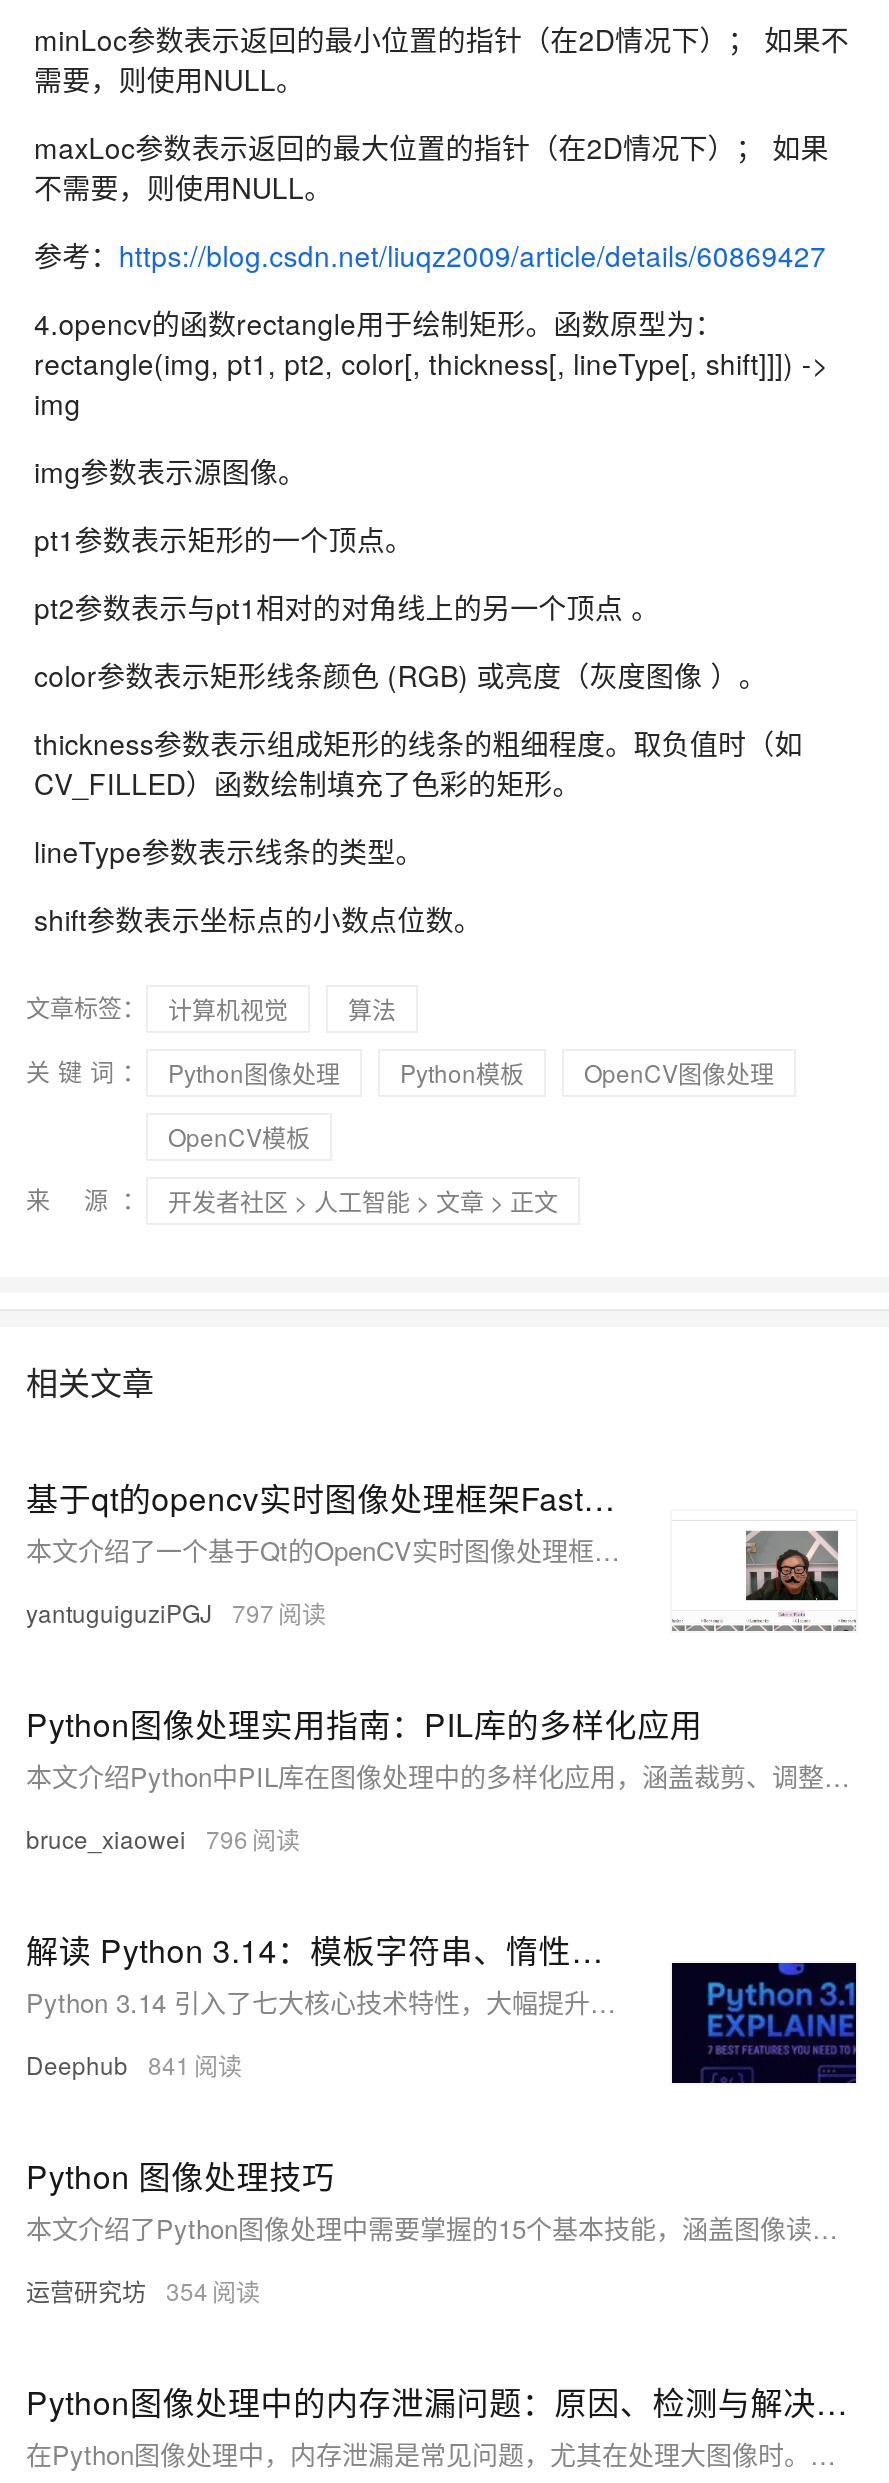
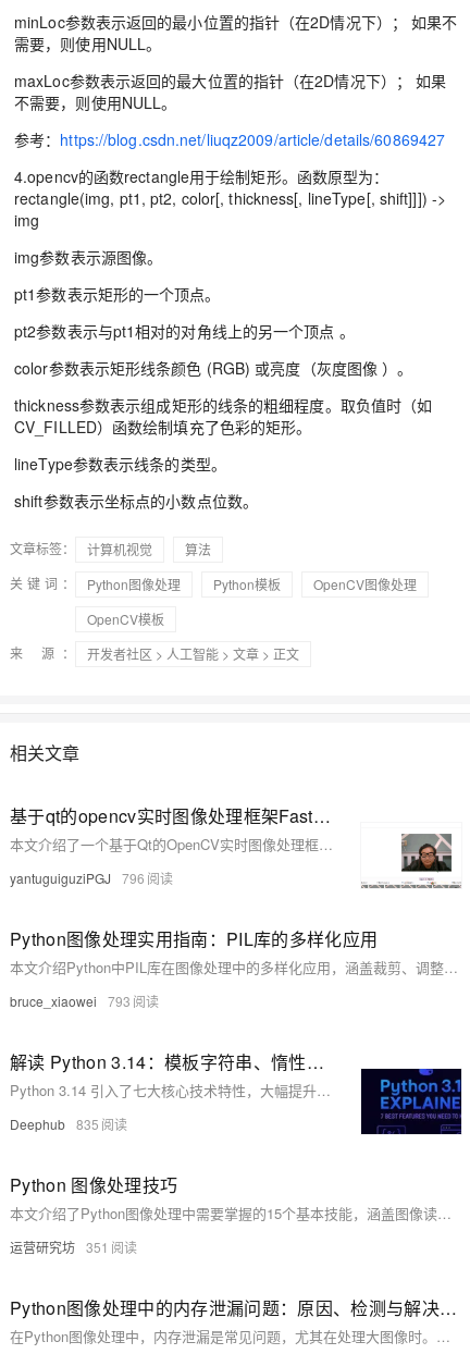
- yantuguiguziPGJ 797
+ yantuguiguziPGJ 796

- bruce_xiaowei 796
+ bruce_xiaowei 793

- Deephub 841
+ Deephub 835

- 运营研究坊 354
+ 运营研究坊 351
